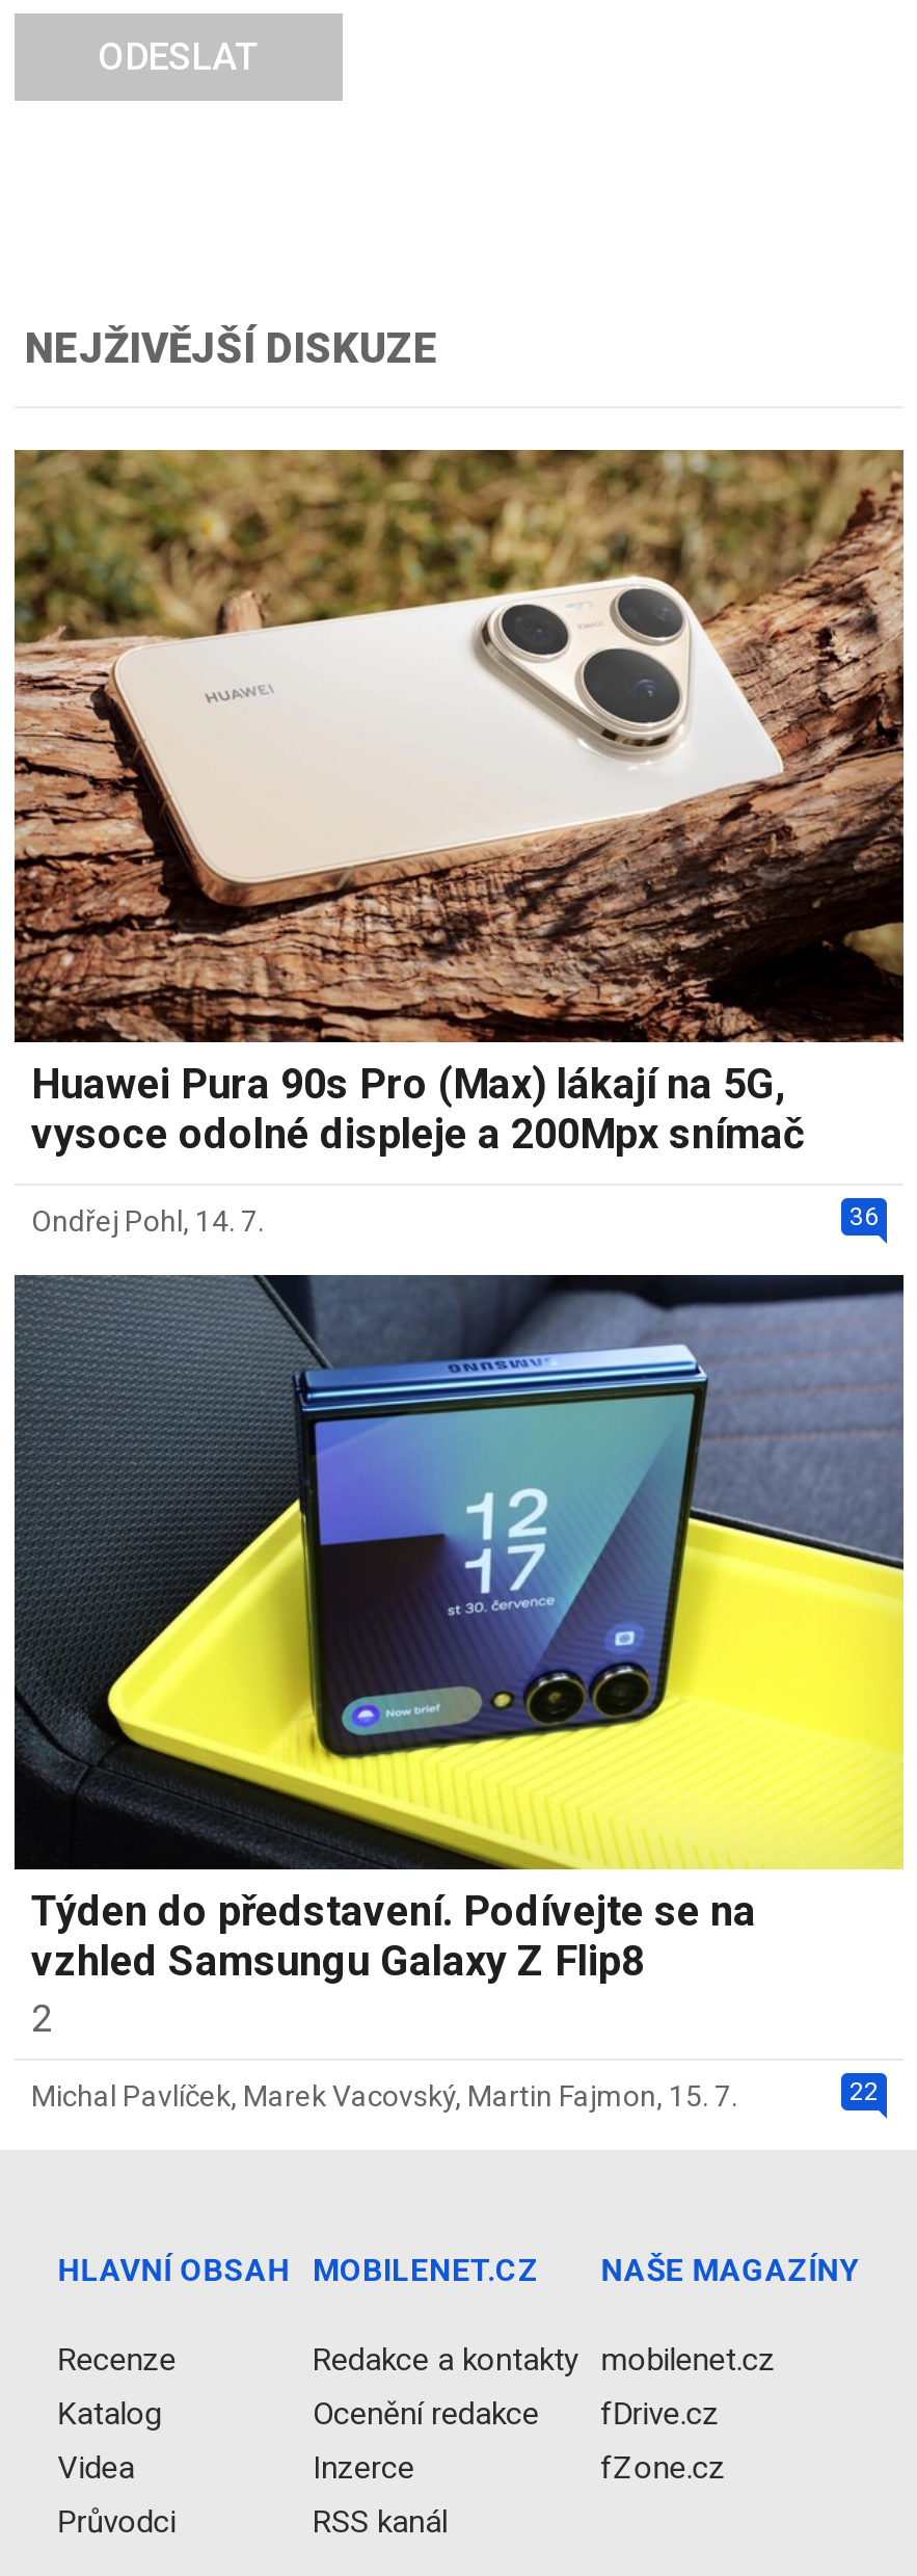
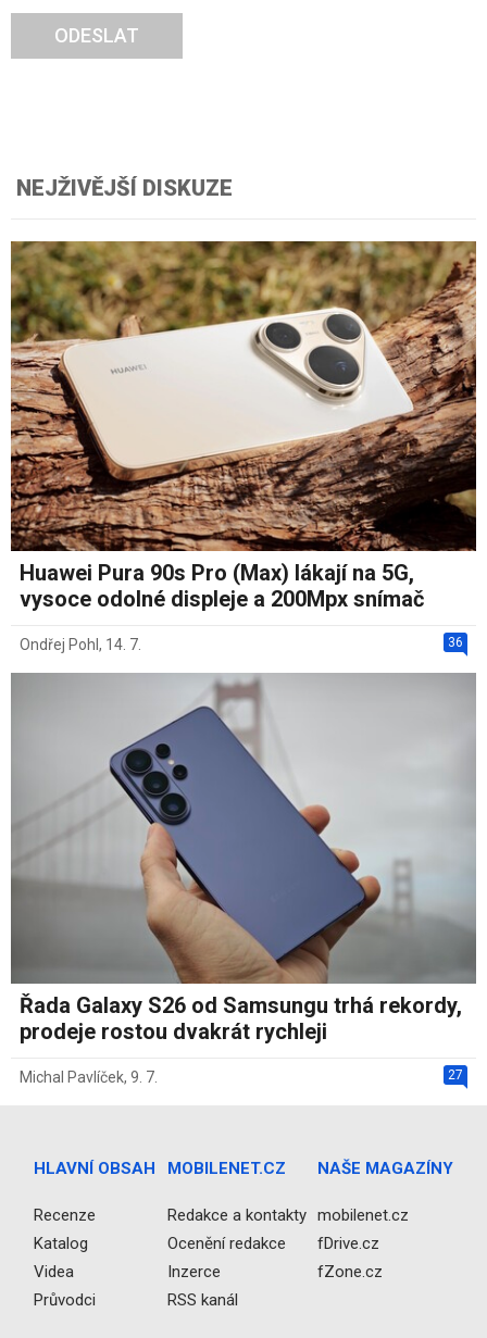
- [image]
- Týden do představení. Podívejte se na
- vzhled Samsungu Galaxy Z Flip8
- 2
+ [image]
+ Řada Galaxy S26 od Samsungu trhá rekordy,
+ prodeje rostou dvakrát rychleji

- 22
- Michal Pavlíček, Marek Vacovský, Martin Fajmon, 15. 7.
+ 27
+ Michal Pavlíček, 9. 7.
